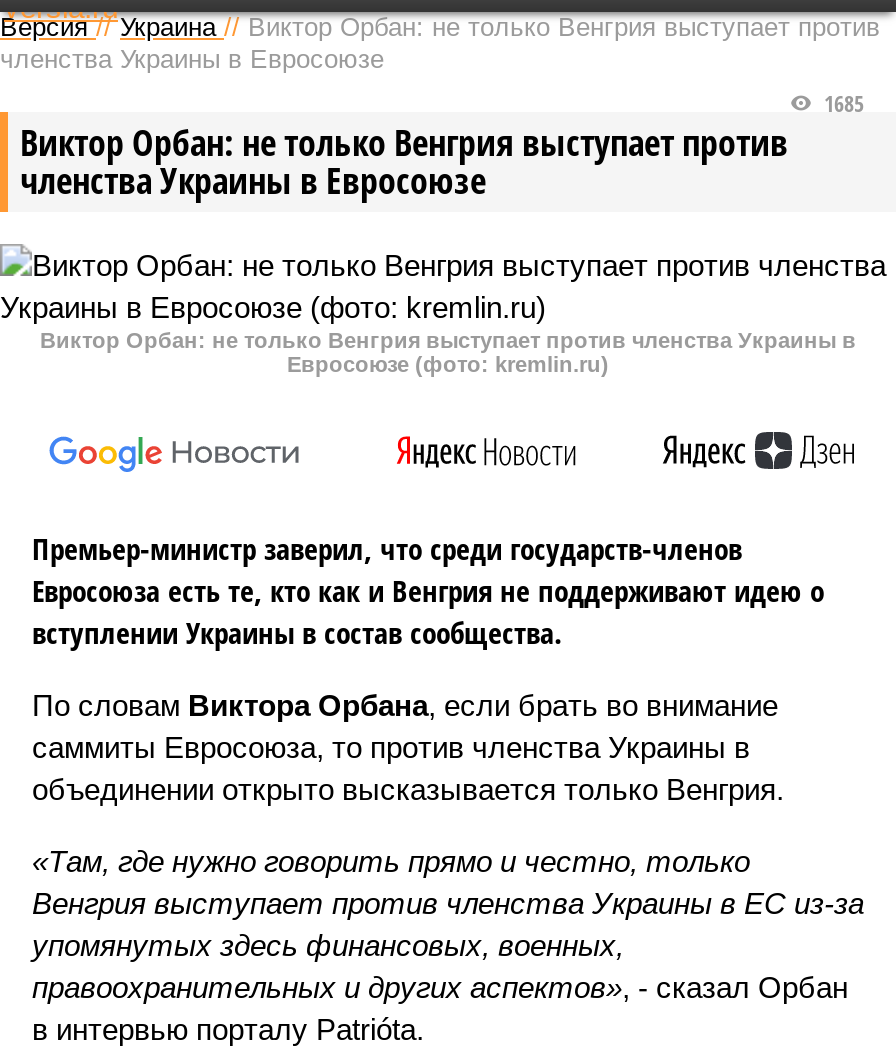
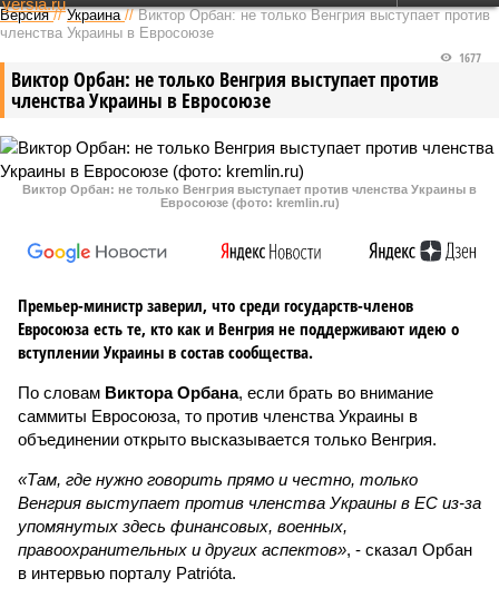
- 1685
+ 1677
